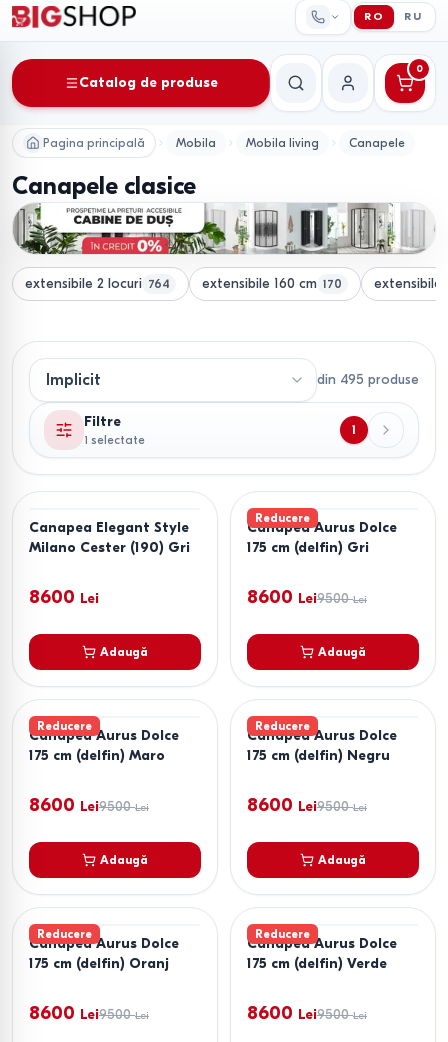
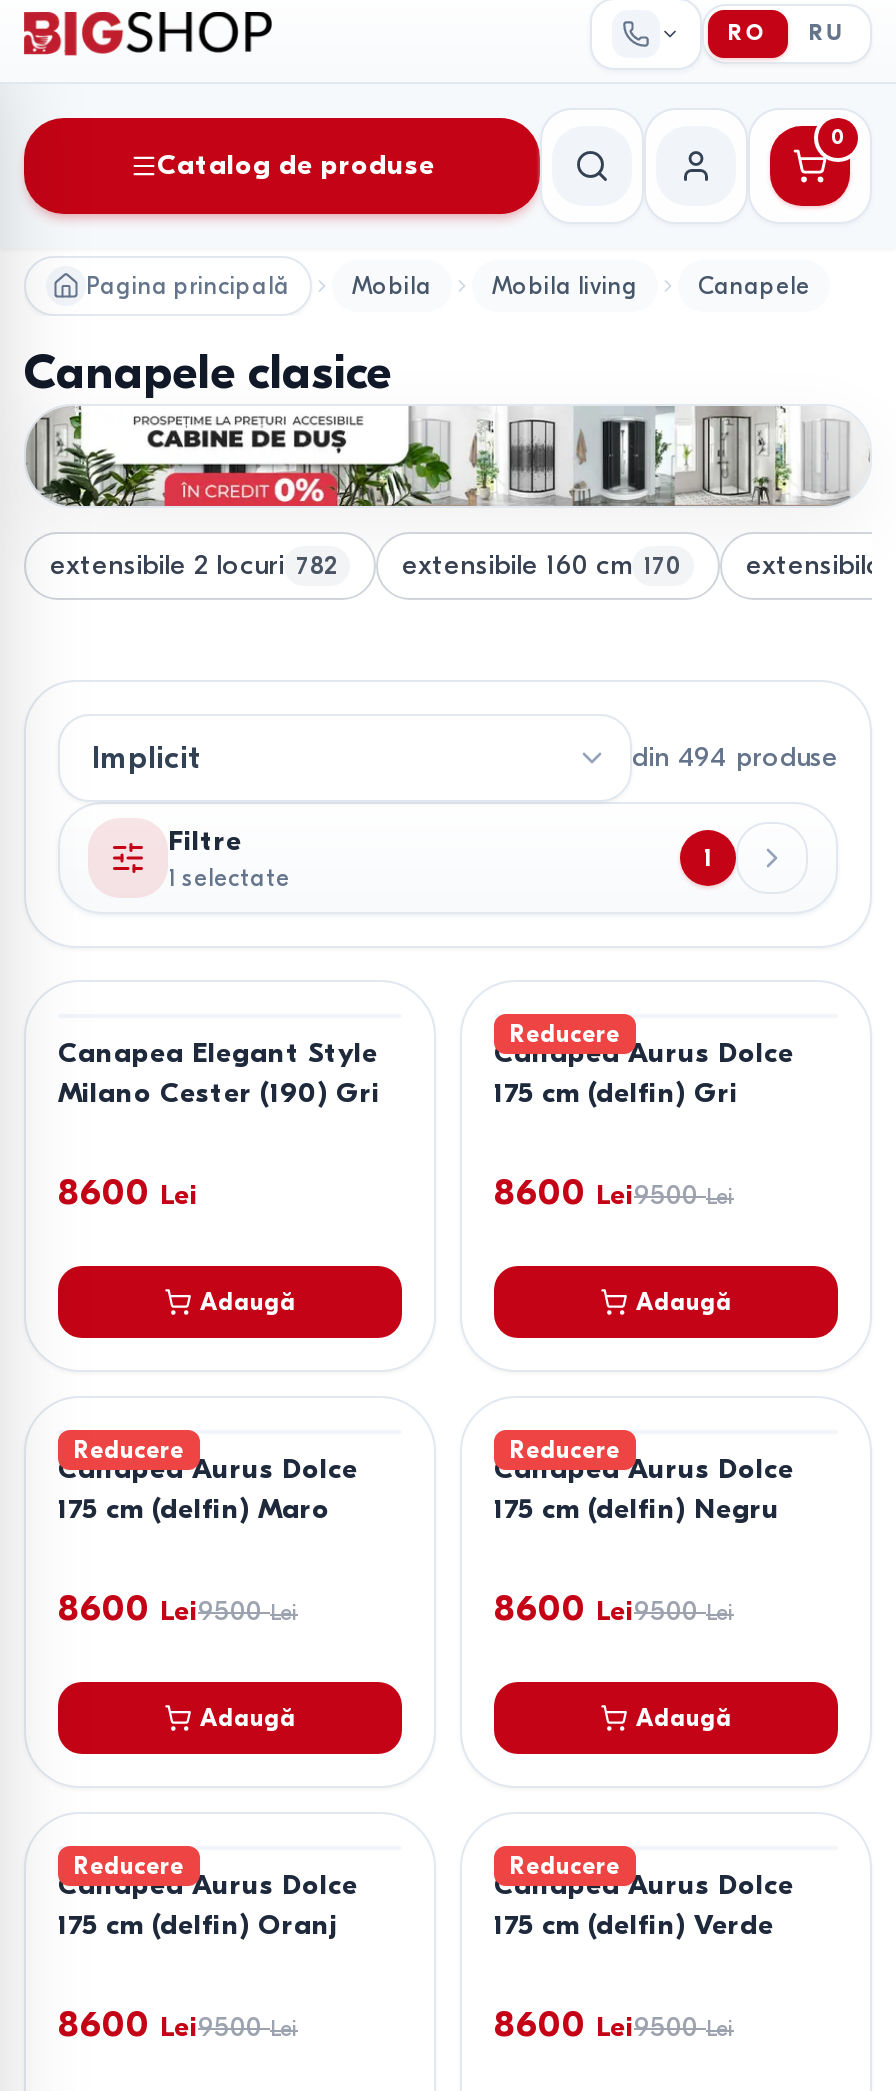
- extensibile 2 locuri 764
+ extensibile 2 locuri 782

- din 495 produse
+ din 494 produse
